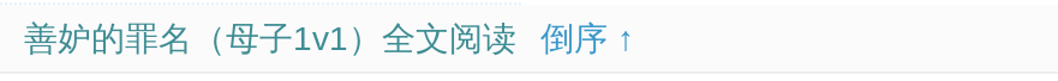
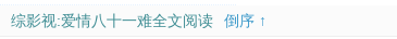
- 善妒的罪名（母子1v1）全文阅读
+ 综影视:爱情八十一难全文阅读
